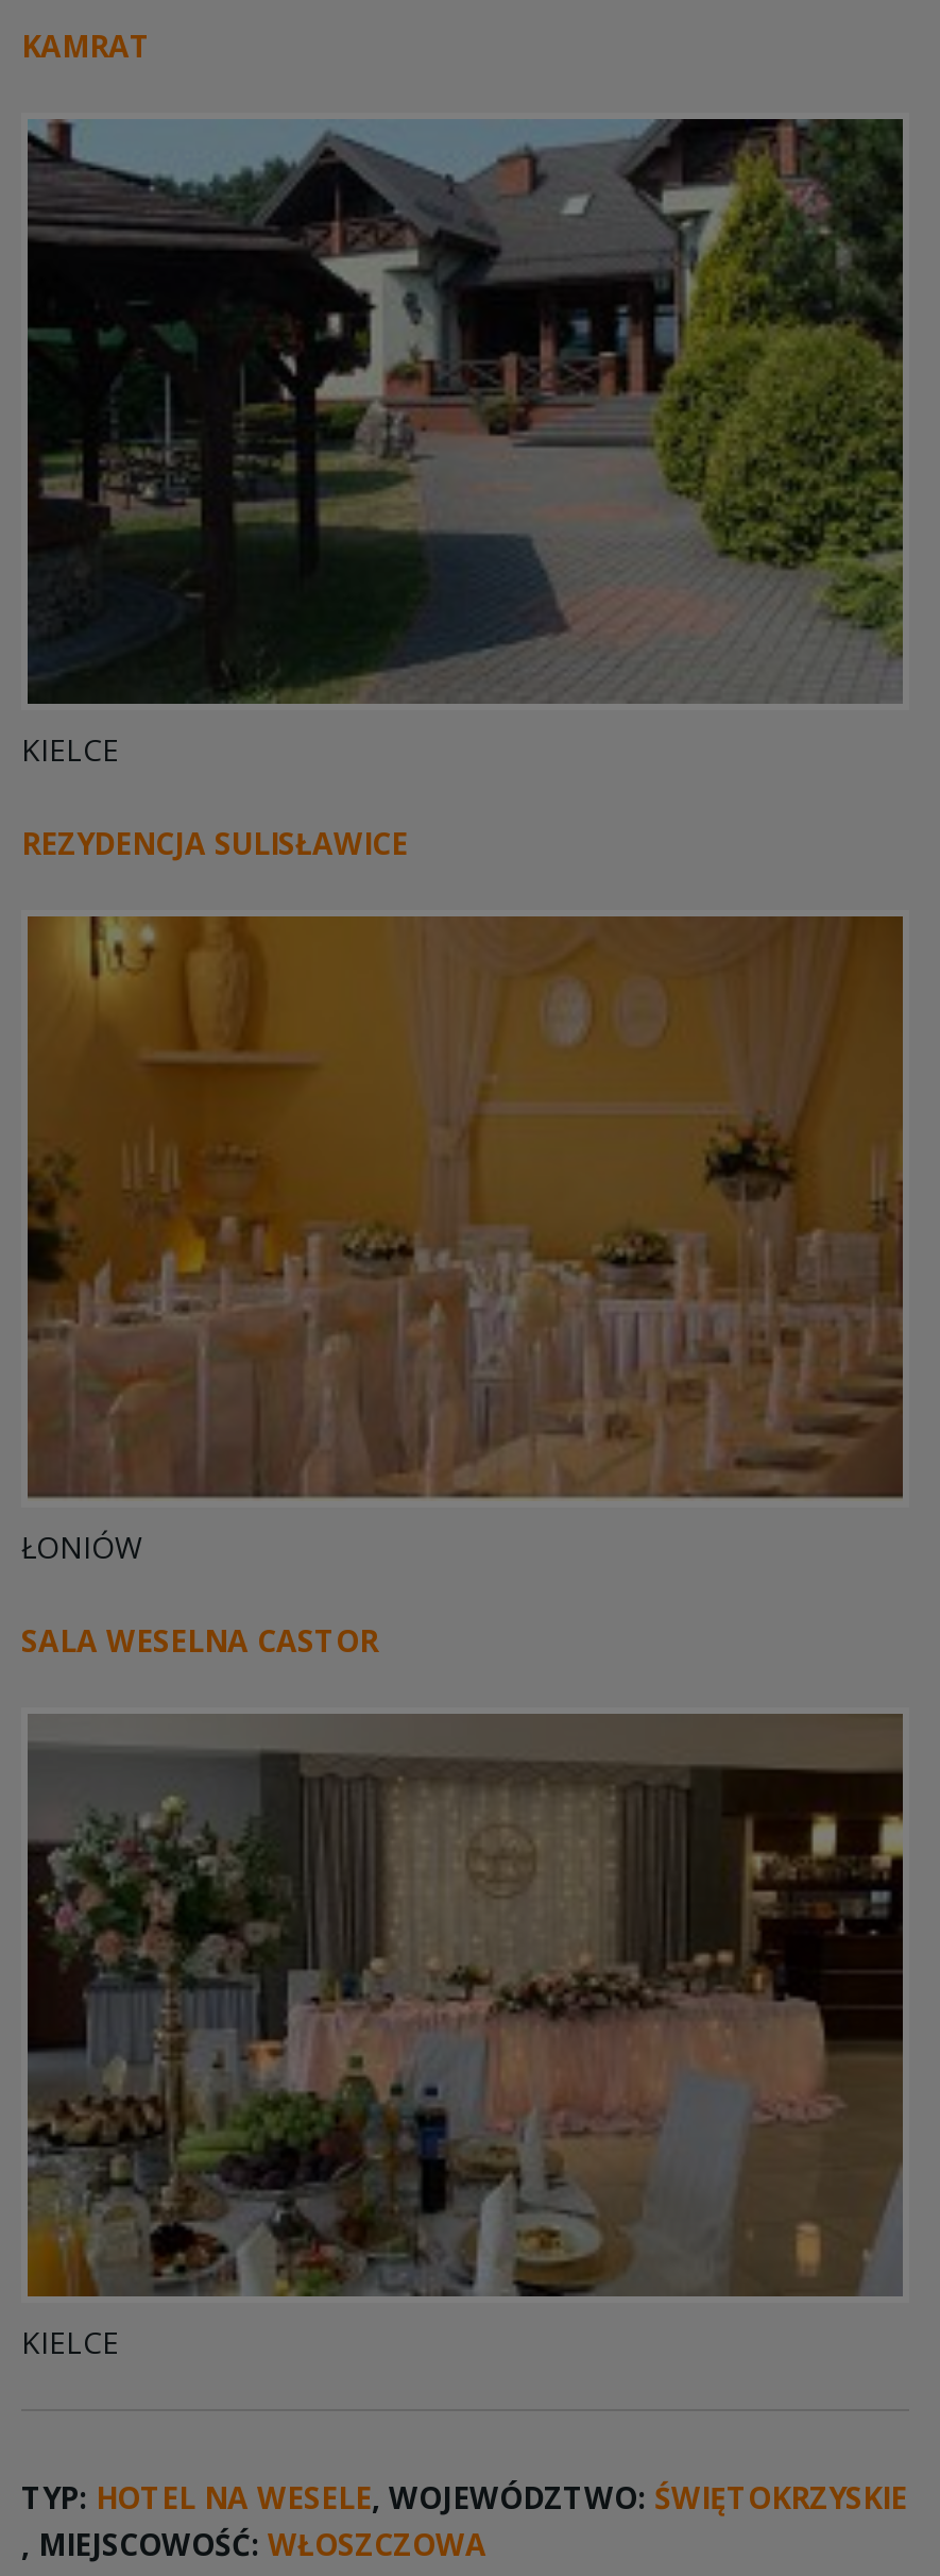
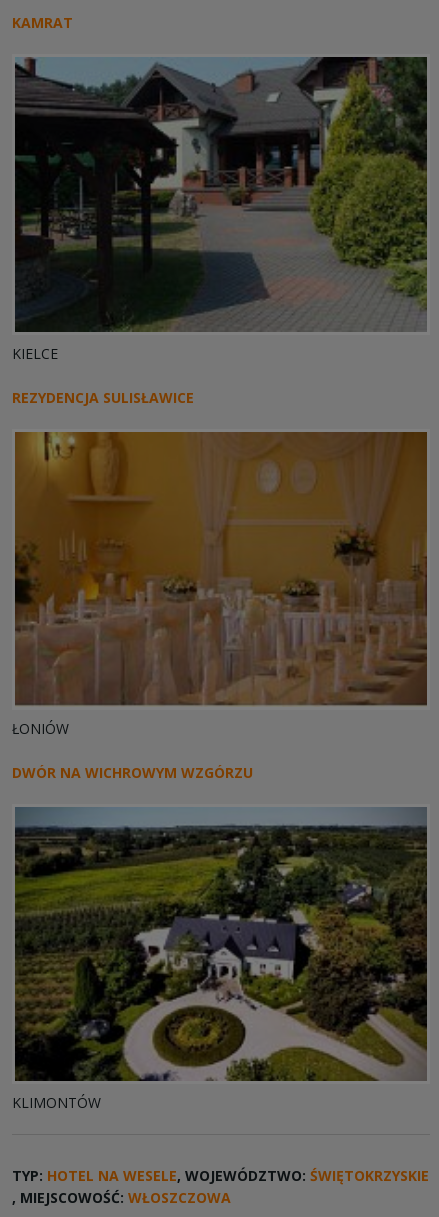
- SALA WESELNA CASTOR
+ DWÓR NA WICHROWYM WZGÓRZU

- [image]
- KIELCE
+ [image]
+ KLIMONTÓW
